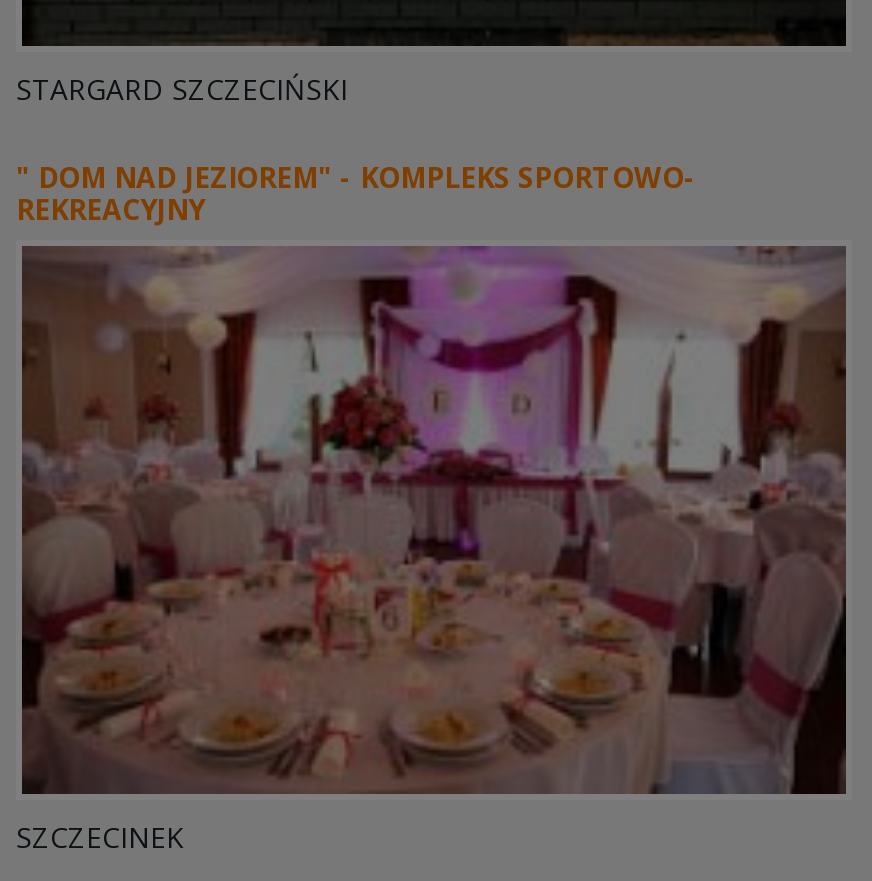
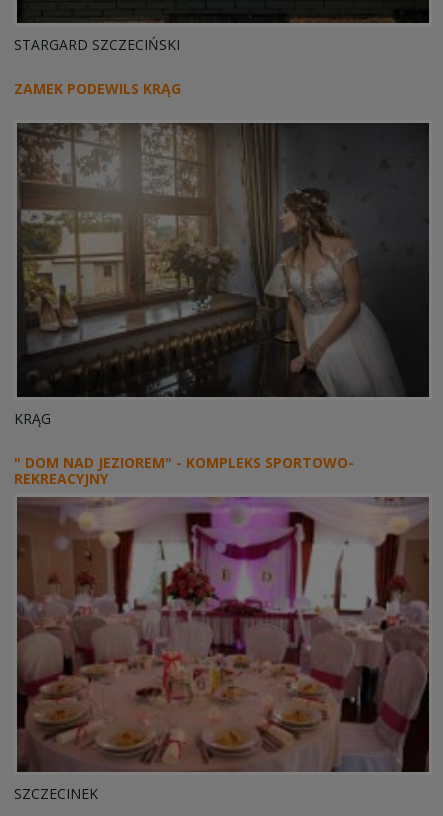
+ ZAMEK PODEWILS KRĄG

+ [image]
+ KRĄG
